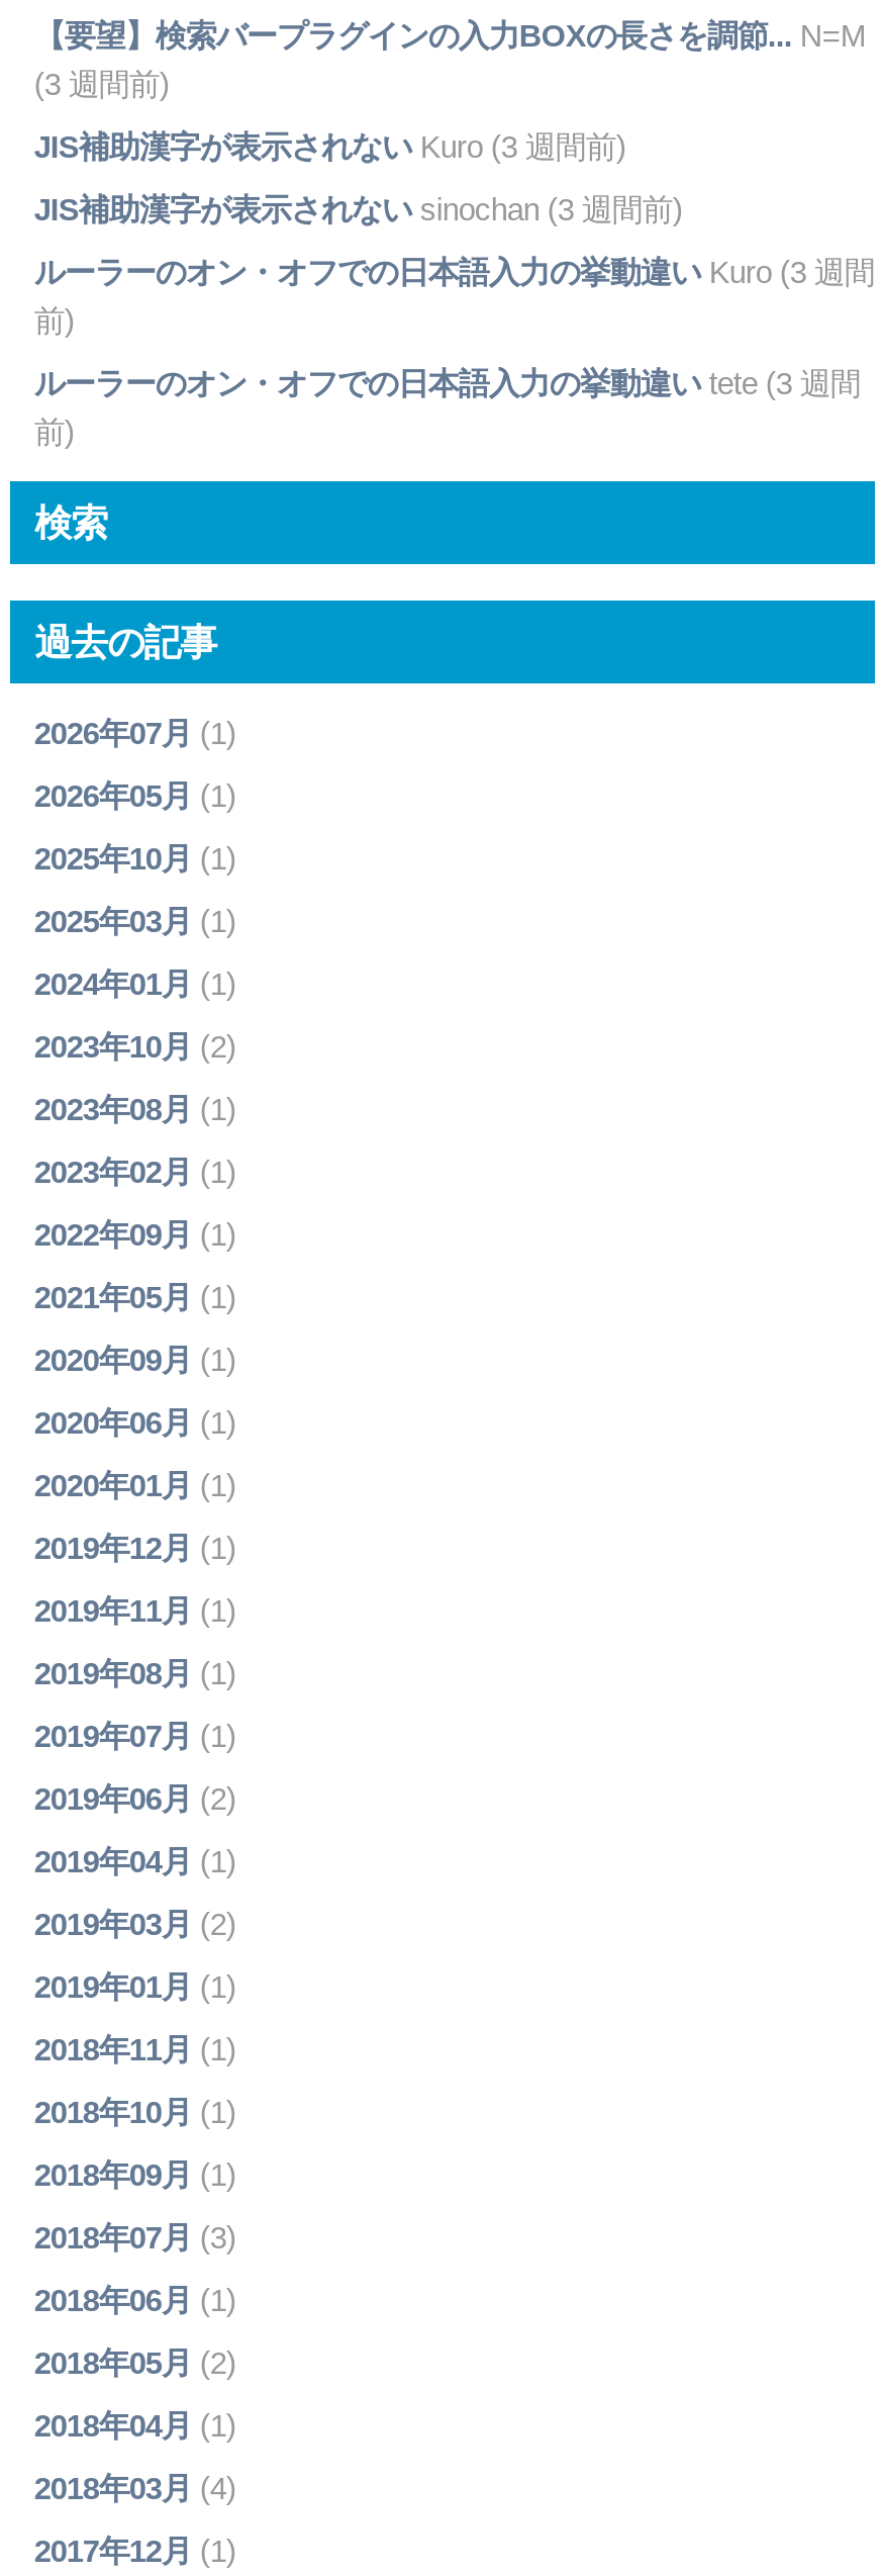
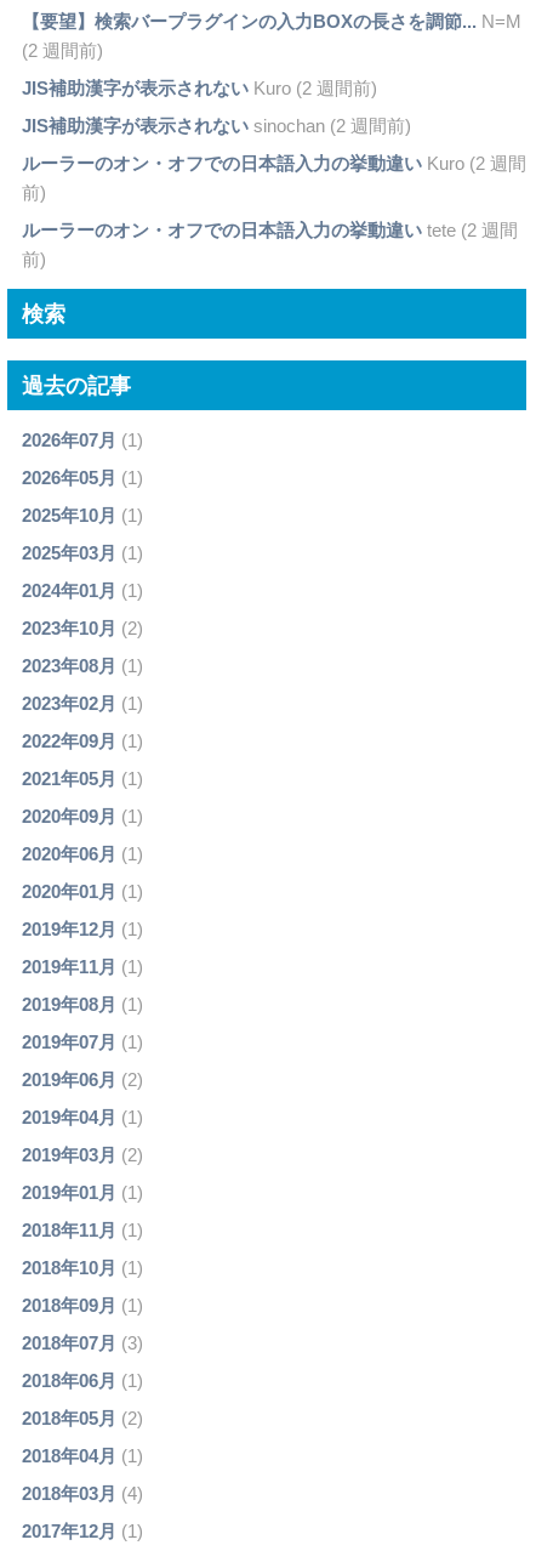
- (3 週間前)
+ (2 週間前)

- JIS補助漢字が表示されないKuro (3 週間前)
+ JIS補助漢字が表示されないKuro (2 週間前)

- JIS補助漢字が表示されないsinochan (3 週間前)
+ JIS補助漢字が表示されないsinochan (2 週間前)

- ルーラーのオン・オフでの日本語入力の挙動違いKuro (3 週間
+ ルーラーのオン・オフでの日本語入力の挙動違いKuro (2 週間

- ルーラーのオン・オフでの日本語入力の挙動違いtete (3 週間
+ ルーラーのオン・オフでの日本語入力の挙動違いtete (2 週間
